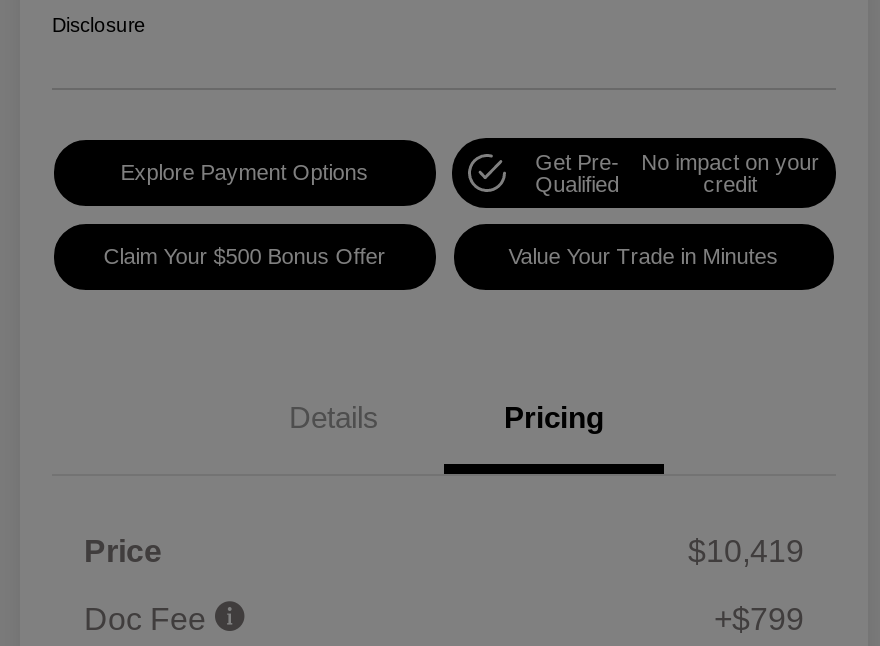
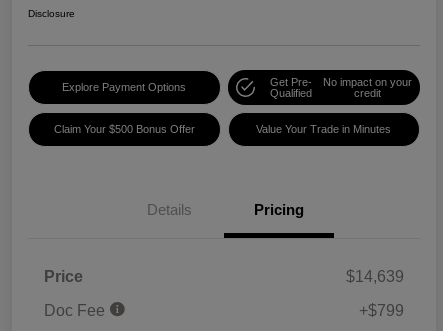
- $10,419
+ $14,639
